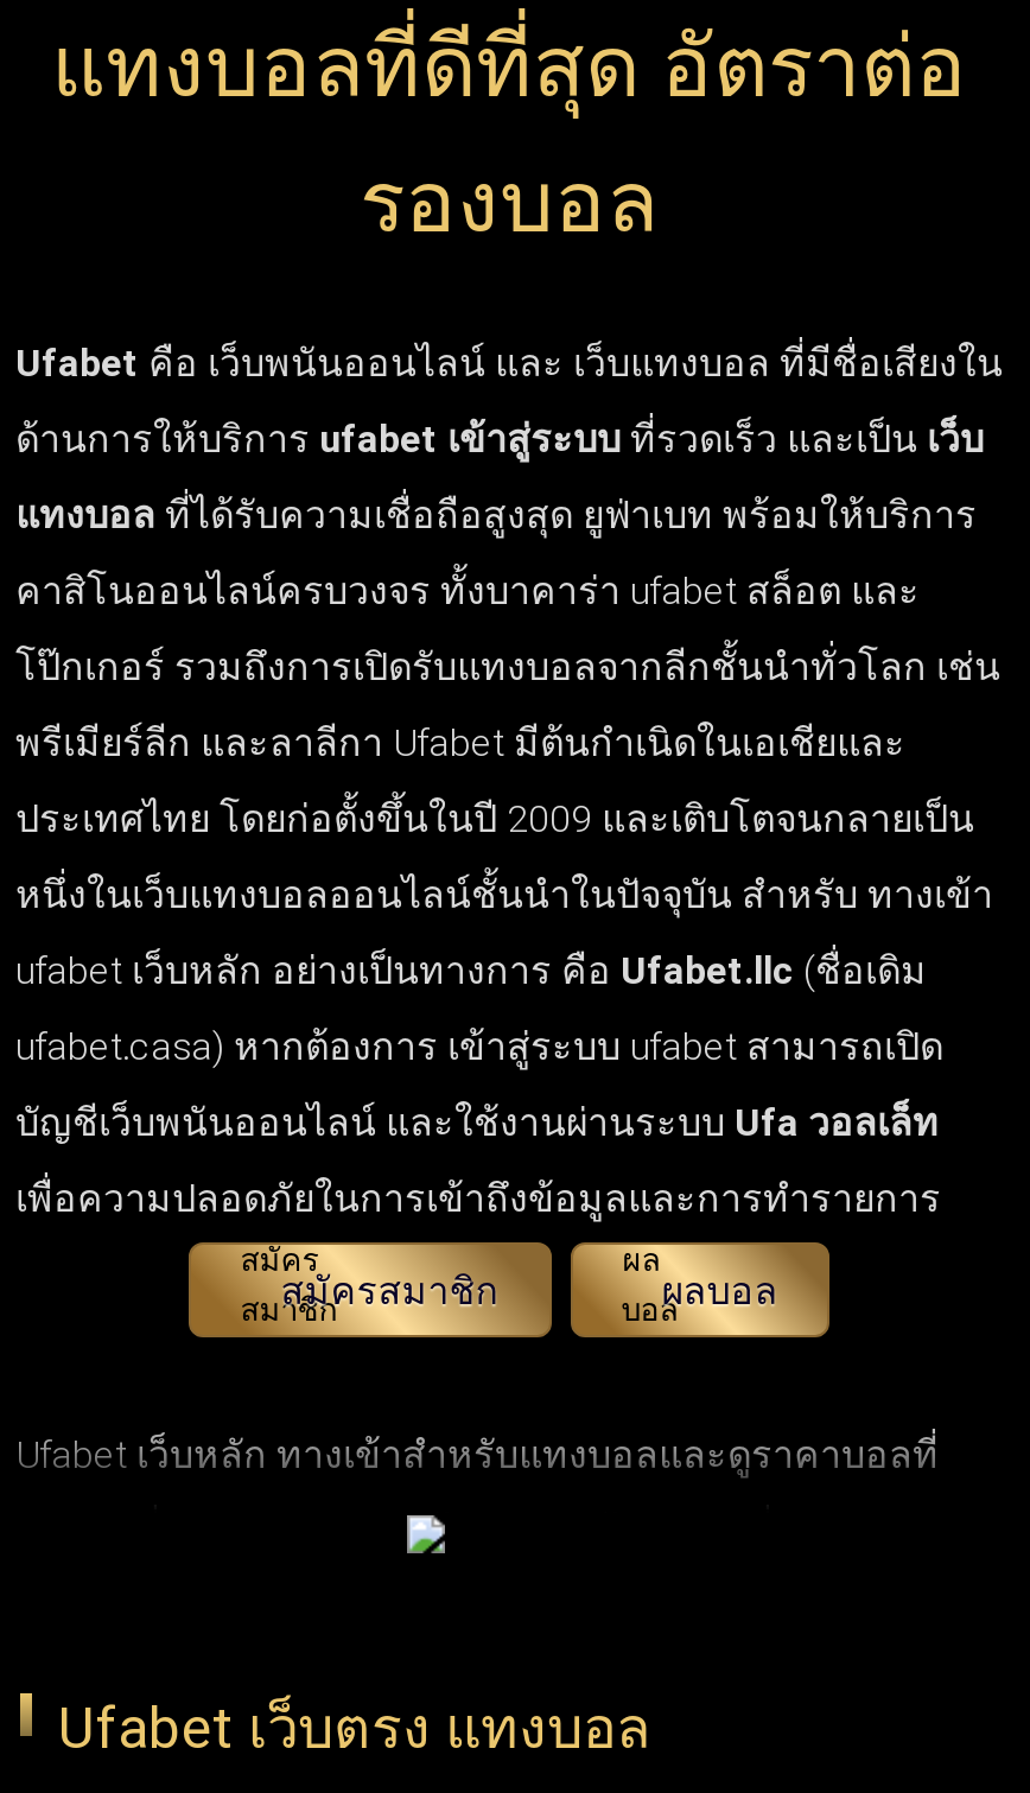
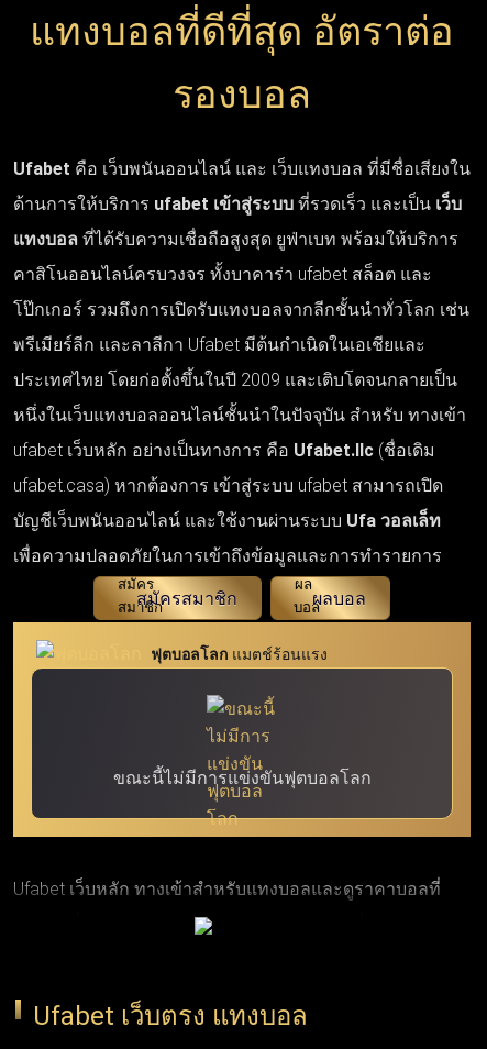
+ [image]
+ ฟุตบอลโลก แมตช์ร้อนแรง

+ ขณะนี้ไม่มีการแข่งขันฟุตบอลโลก
